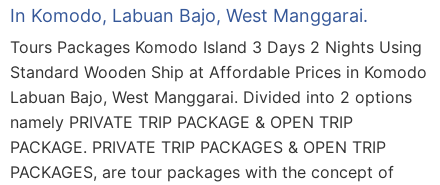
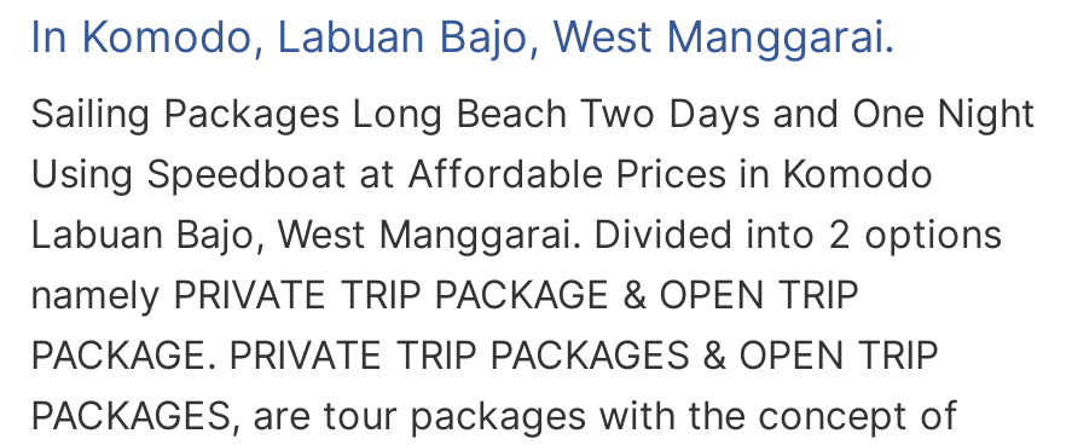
- Tours Packages Komodo Island 3 Days 2 Nights Using
- Standard Wooden Ship at Affordable Prices in Komodo
+ Sailing Packages Long Beach Two Days and One Night
+ Using Speedboat at Affordable Prices in Komodo
